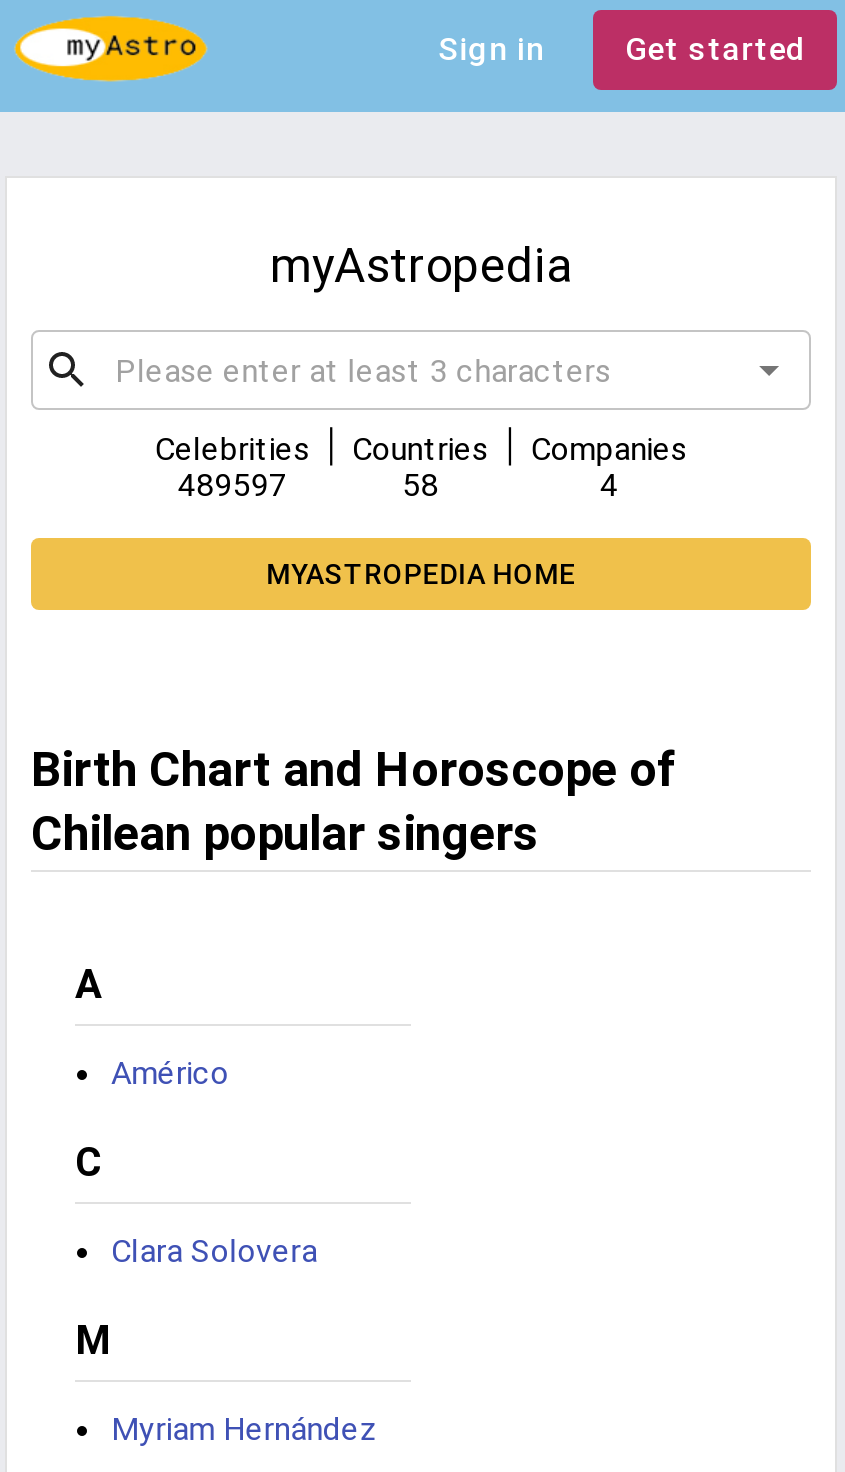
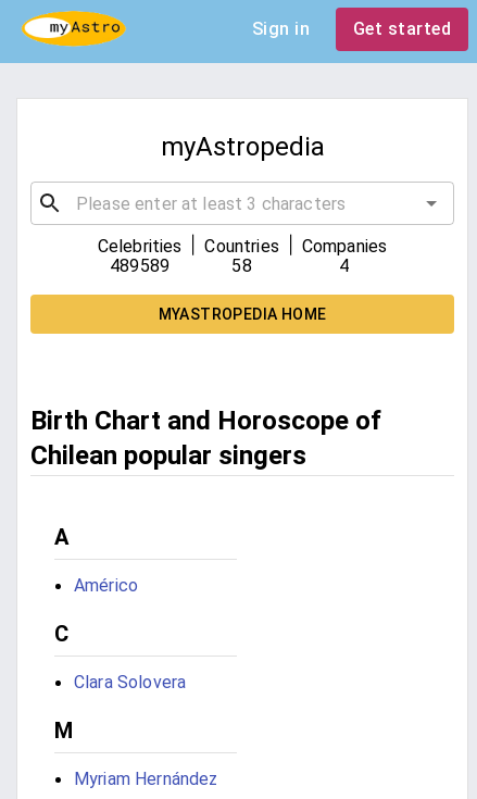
- 489597
+ 489589
